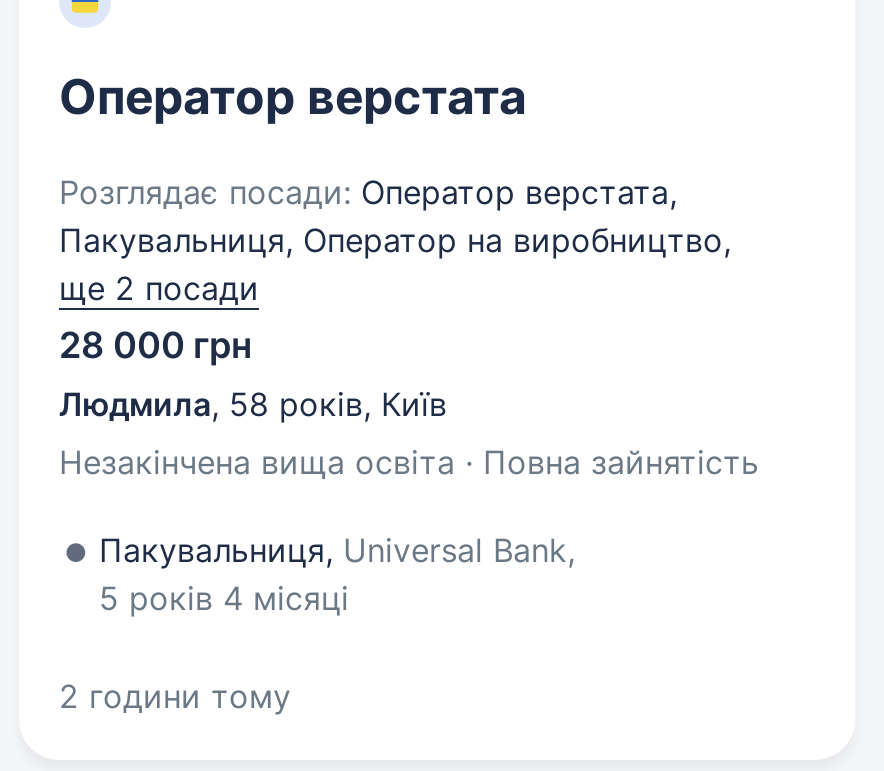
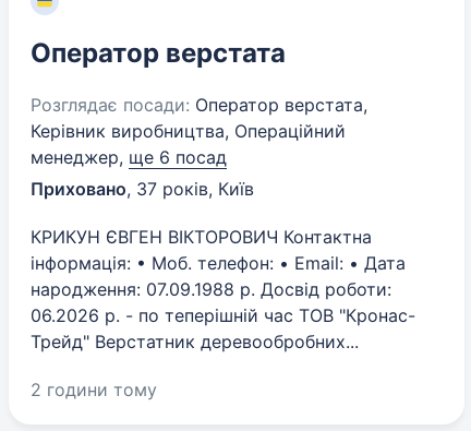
- Пакувальниця, Оператор на виробництво,
- ще 2 посади
- 28 000 грн
- Людмила, 58 років, Київ
- Незакінчена вища освіта · Повна зайнятість
+ Керівник виробництва, Операційний
+ менеджер, ще 6 посад
+ Приховано, 37 років, Київ

- Пакувальниця, Universal Bank,
- 5 років 4 місяці
+ КРИКУН ЄВГЕН ВІКТОРОВИЧ Контактна
+ інформація: • Моб. телефон: • Email: • Дата
+ народження: 07.09.1988 р. Досвід роботи:
+ 06.2026 р. - по теперішній час ТОВ "Кронас-
+ Трейд" Верстатник деревообробних...
